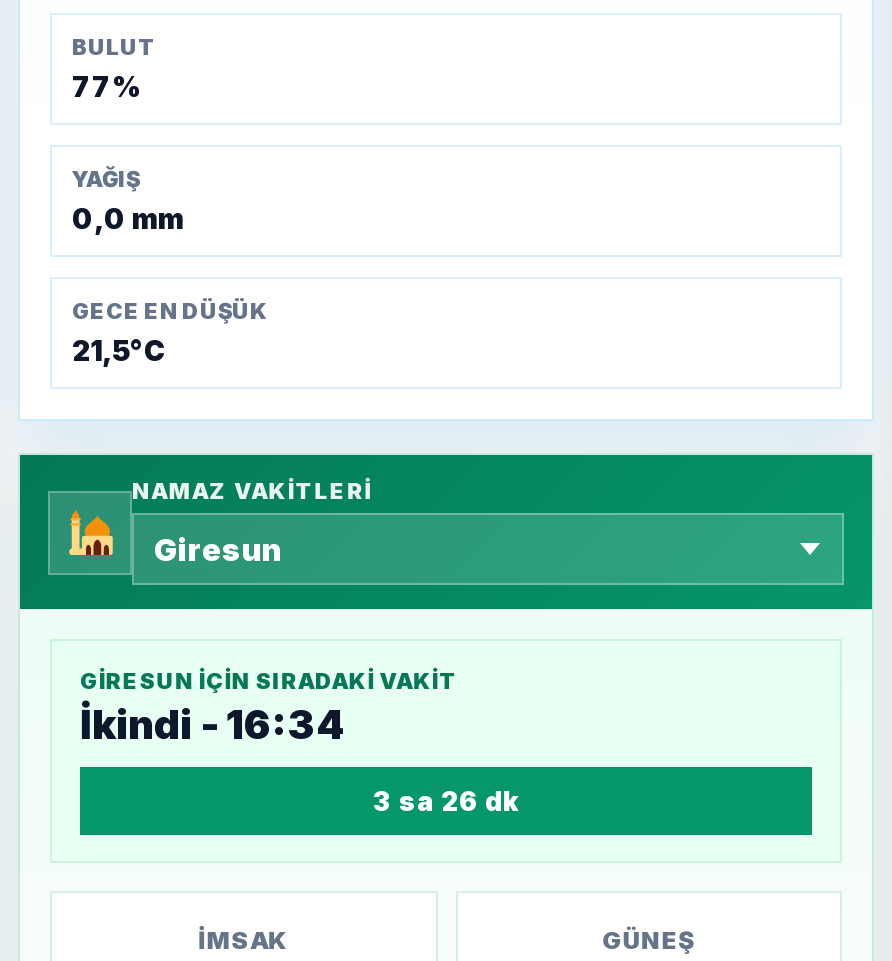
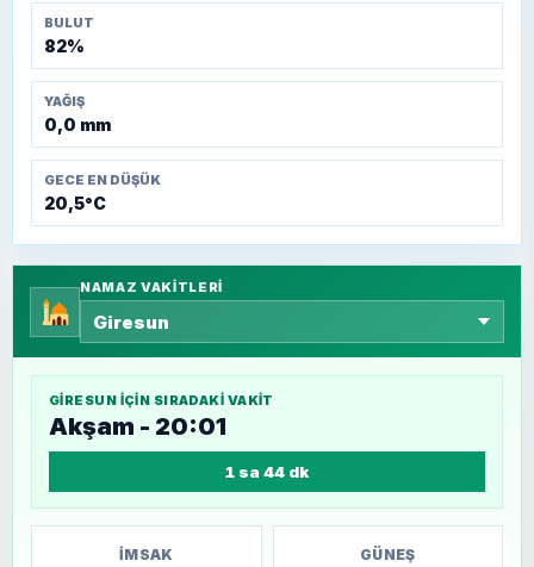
- 77%
+ 82%

- 21,5°C
+ 20,5°C

- İkindi - 16:34
+ Akşam - 20:01

- 3 sa 26 dk
+ 1 sa 44 dk
